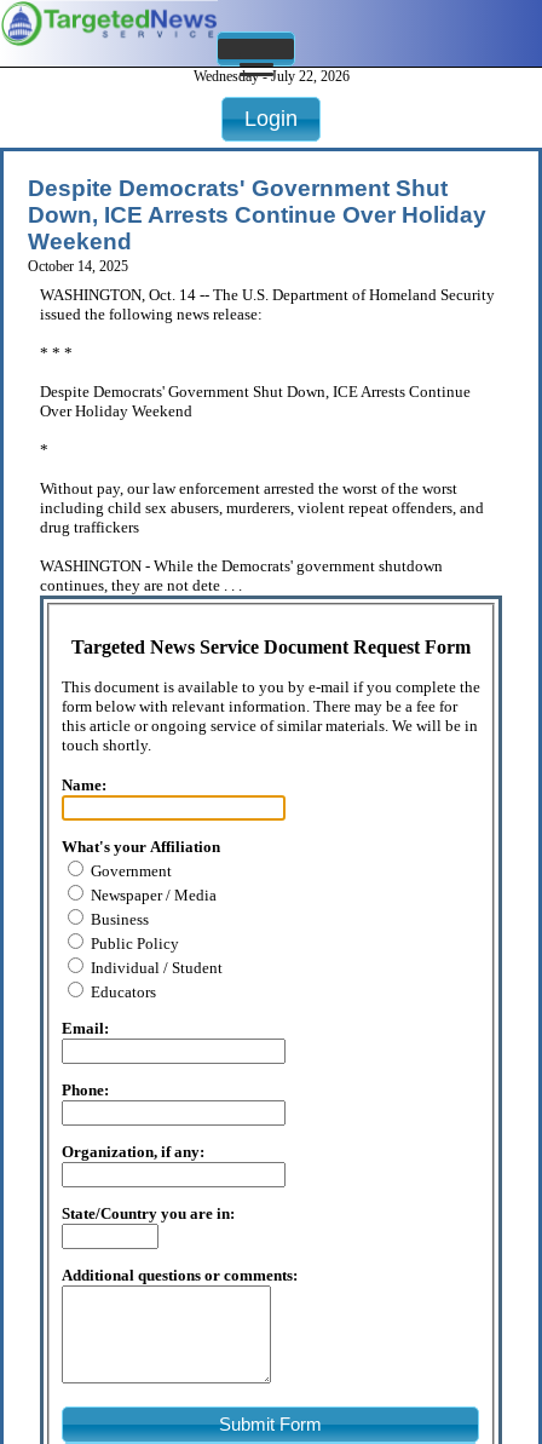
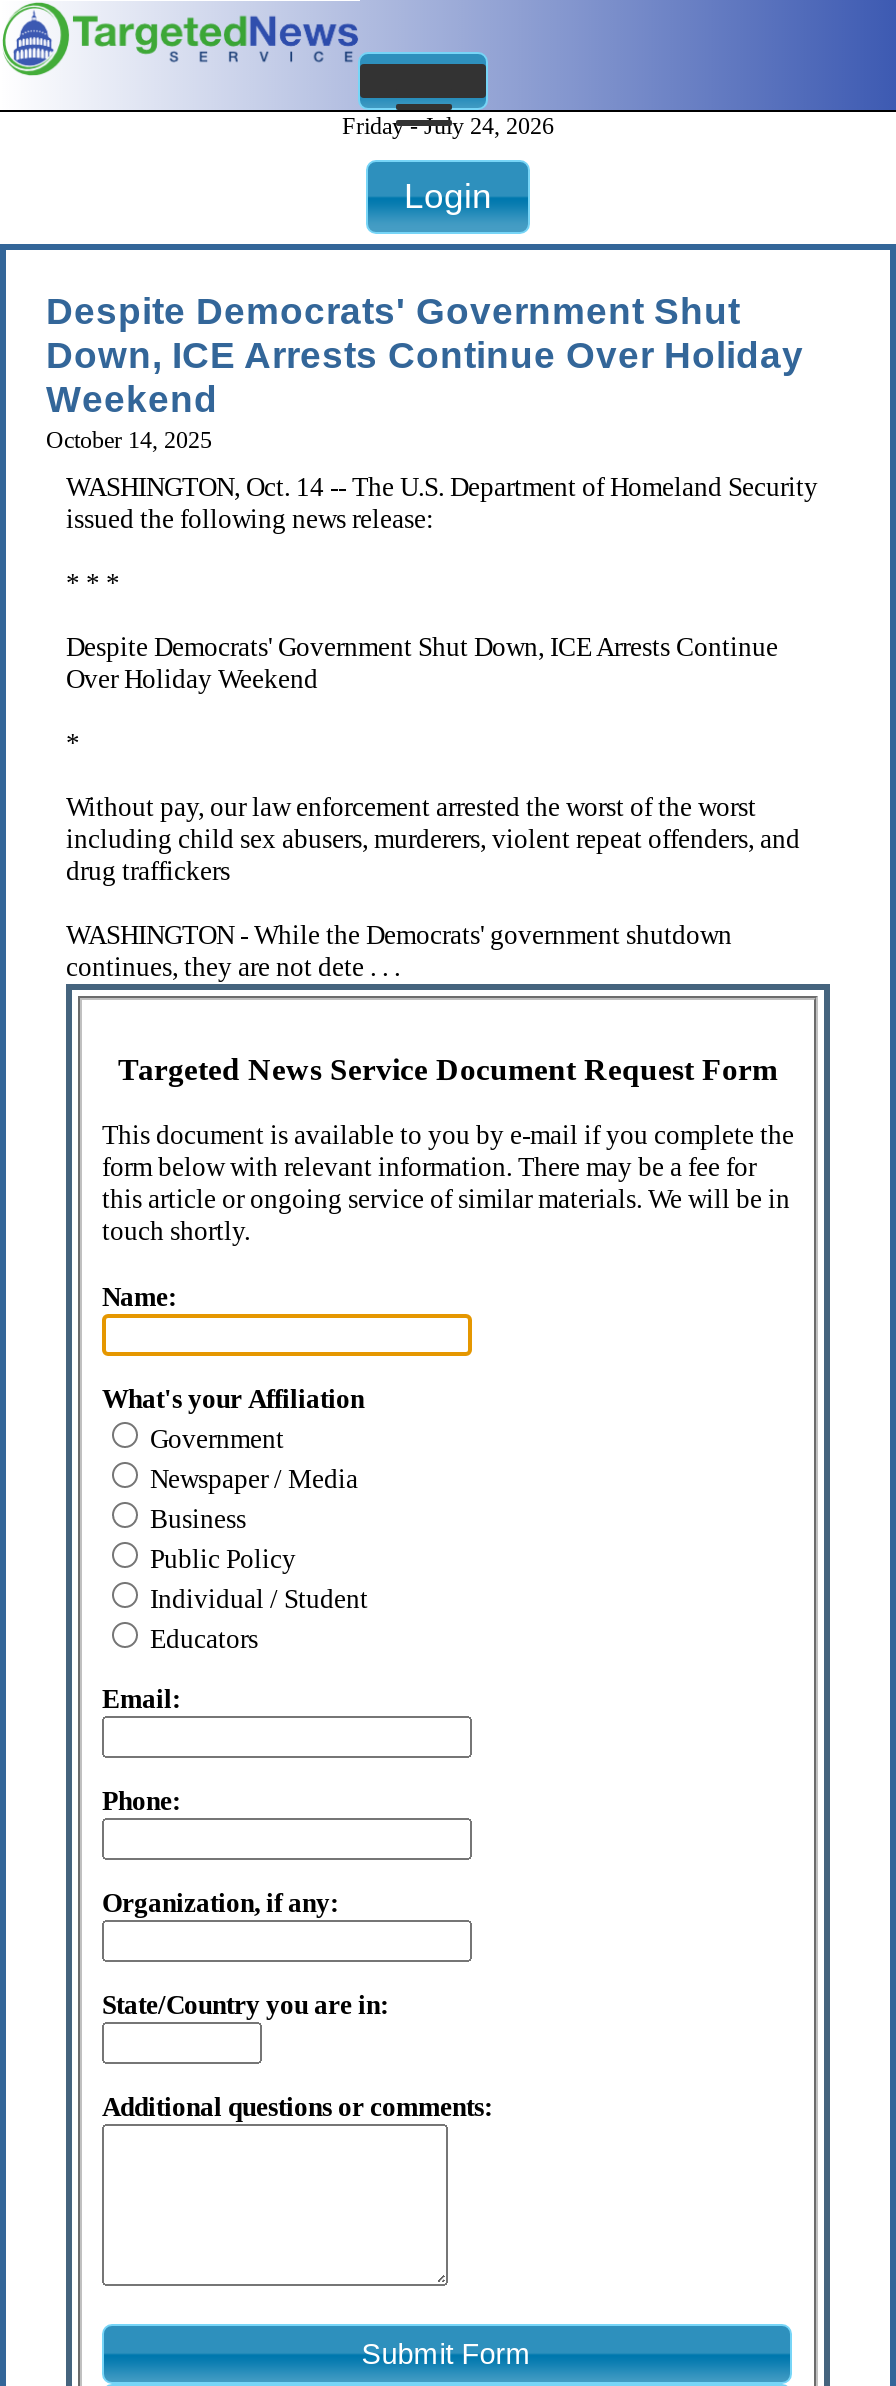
- Wednesday - July 22, 2026
+ Friday - July 24, 2026
